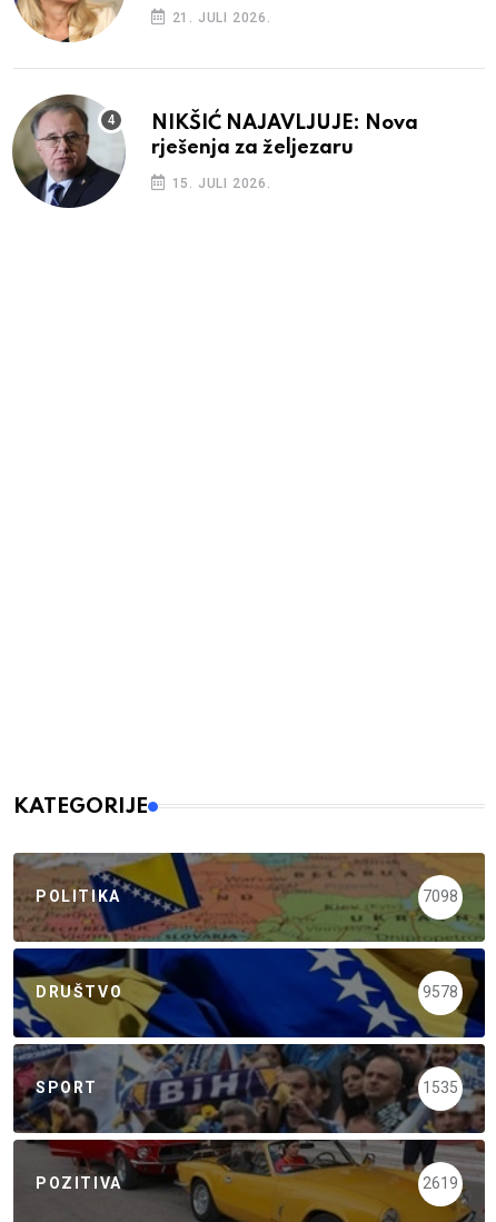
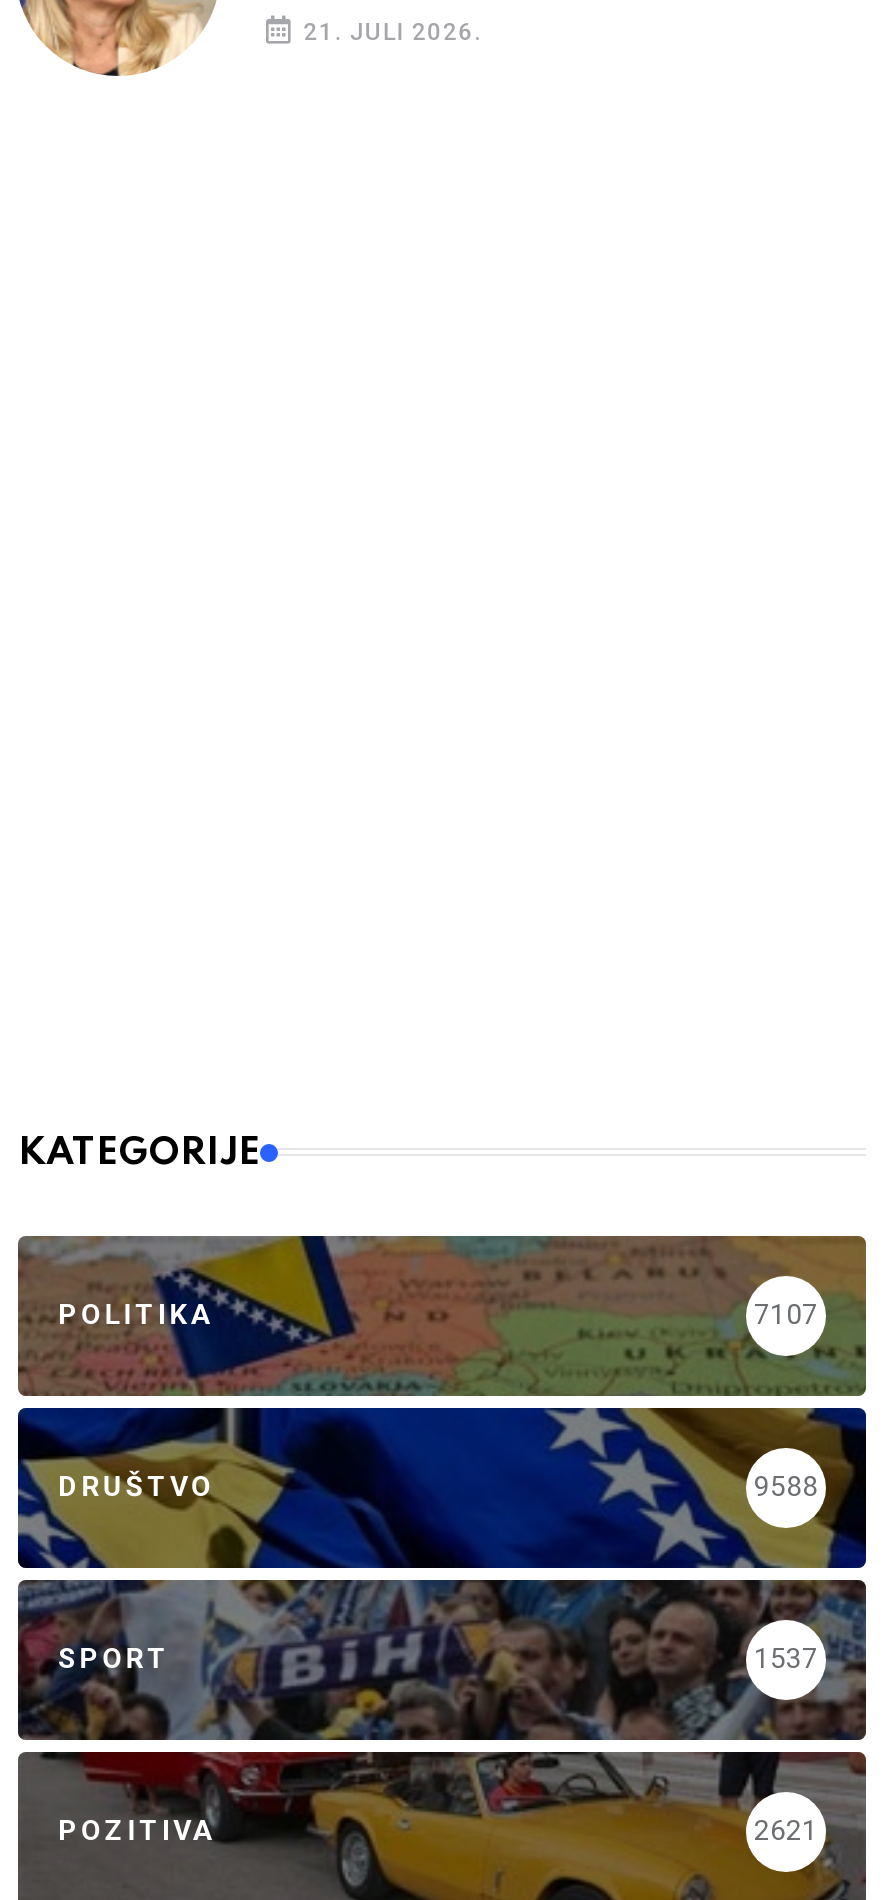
- [image]
- NIKŠIĆ NAJAVLJUJE: Nova
- rješenja za željezaru
- 15. JULI 2026.

- 7098
+ 7107

- 9578
+ 9588

- 1535
+ 1537

- 2619
+ 2621
